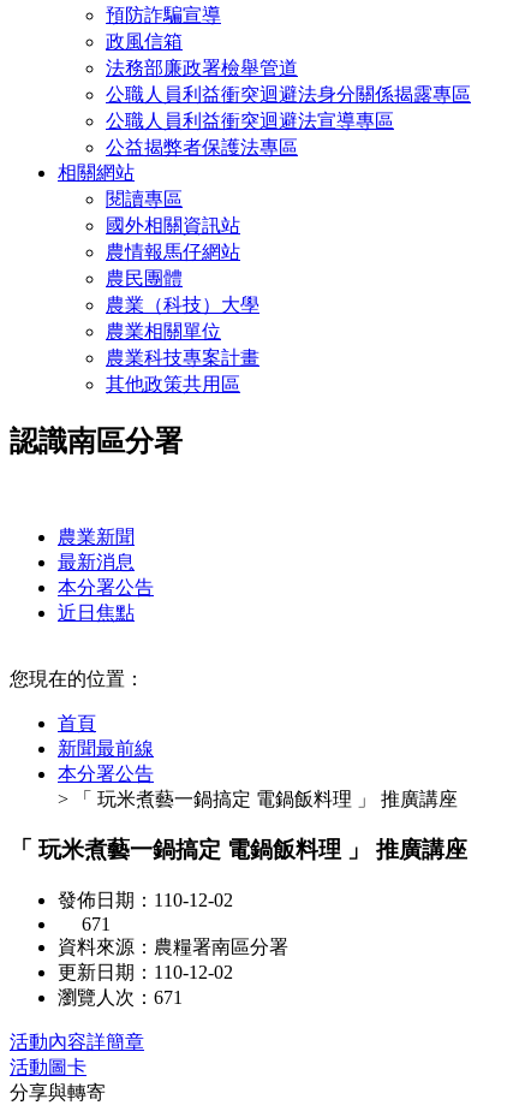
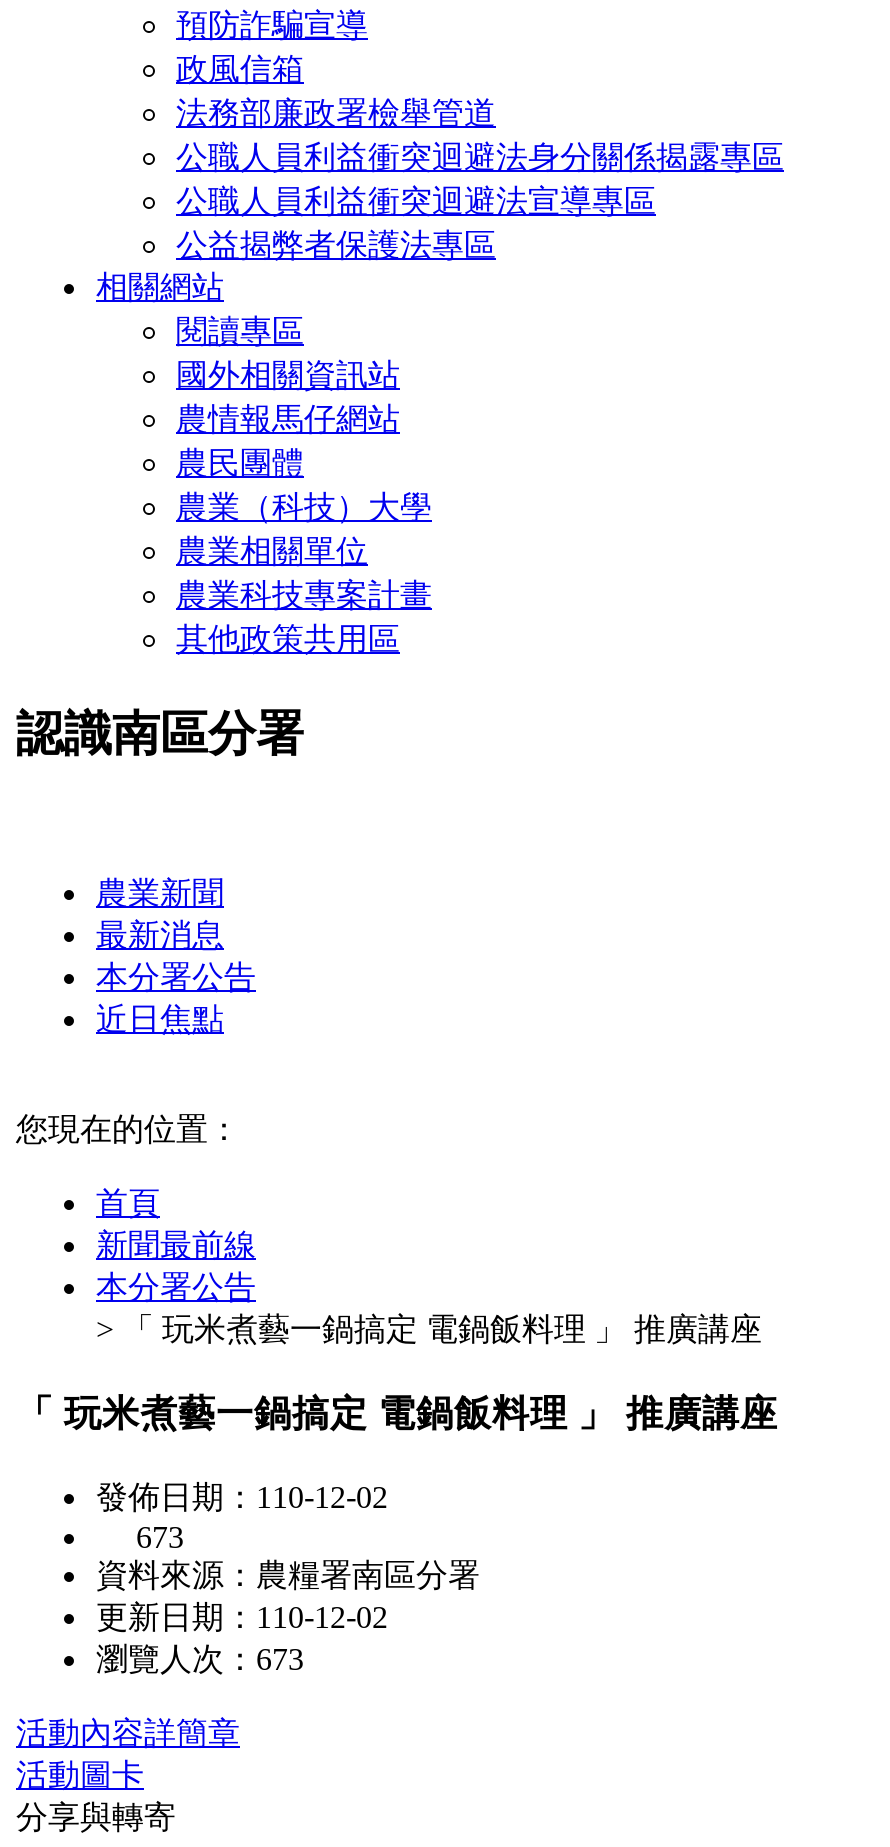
- 671
+ 673

- 瀏覽人次：671
+ 瀏覽人次：673
